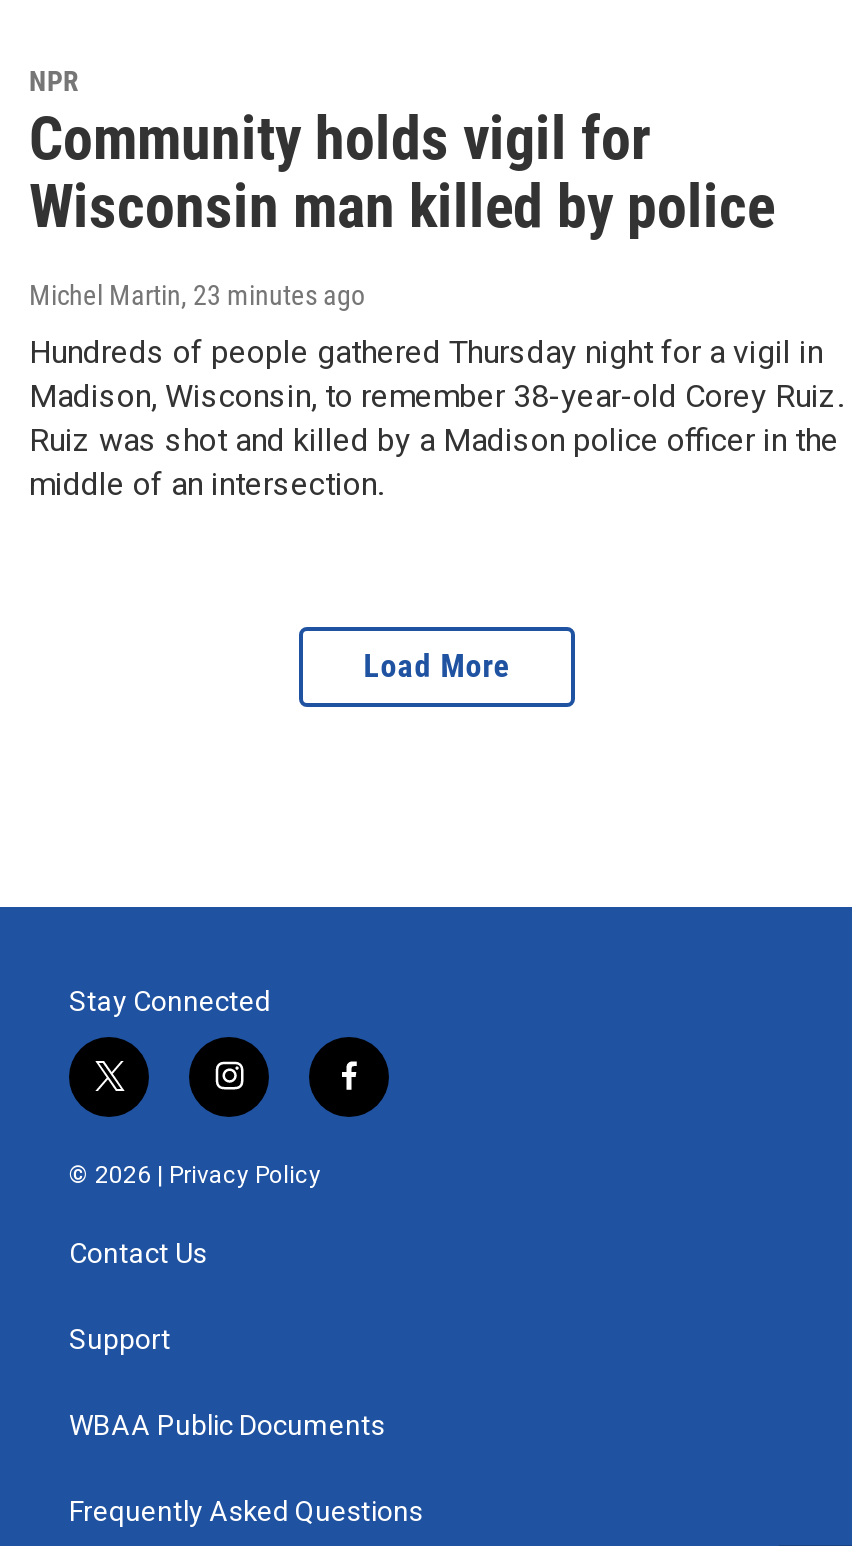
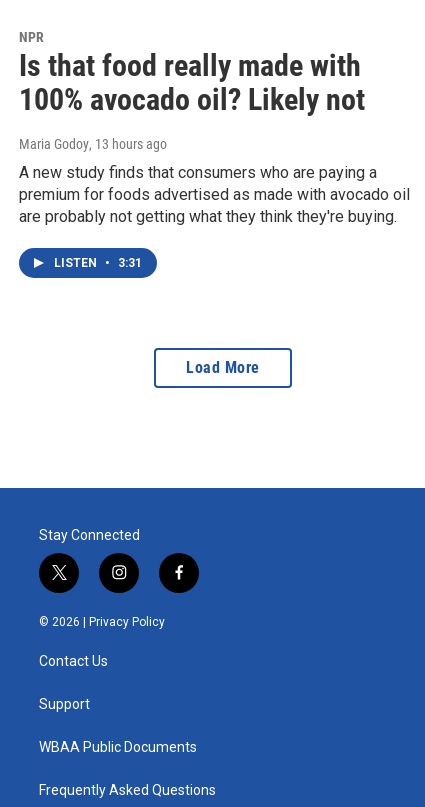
- Community holds vigil for
- Wisconsin man killed by police
- Michel Martin, 23 minutes ago
- Hundreds of people gathered Thursday night for a vigil in
- Madison, Wisconsin, to remember 38-year-old Corey Ruiz.
- Ruiz was shot and killed by a Madison police officer in the
- middle of an intersection.
+ Is that food really made with
+ 100% avocado oil? Likely not
+ Maria Godoy, 13 hours ago
+ A new study finds that consumers who are paying a
+ premium for foods advertised as made with avocado oil
+ are probably not getting what they think they're buying.
+ LISTEN • 3:31
